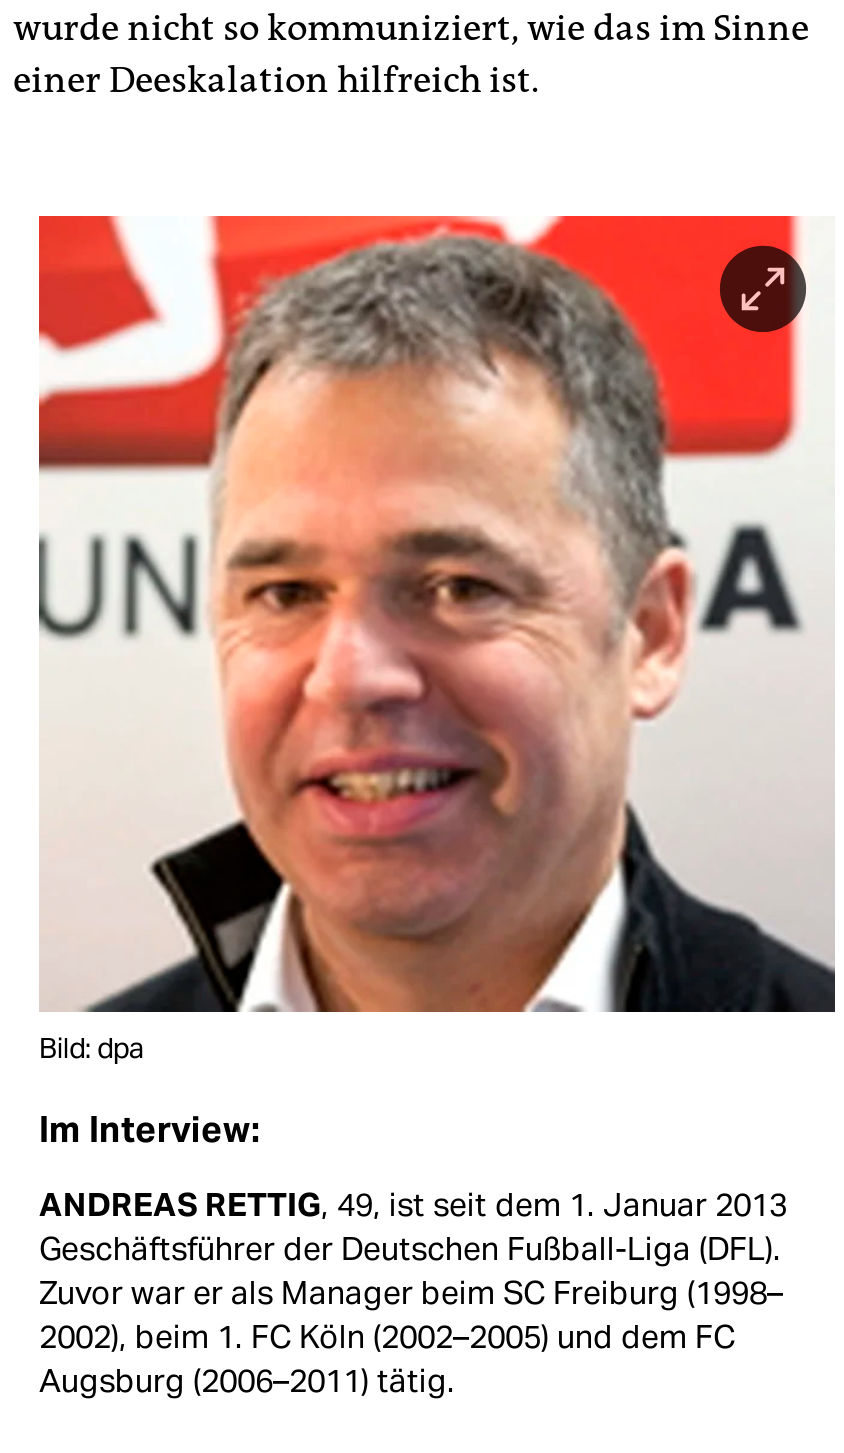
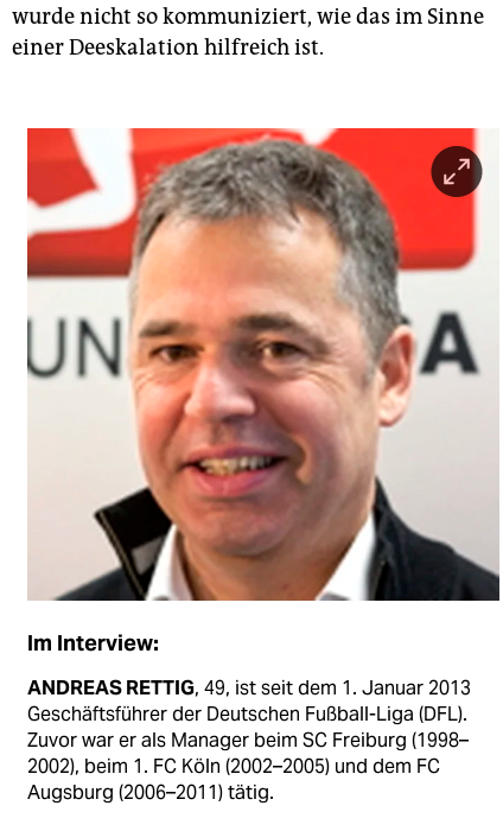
- Bild: dpa
